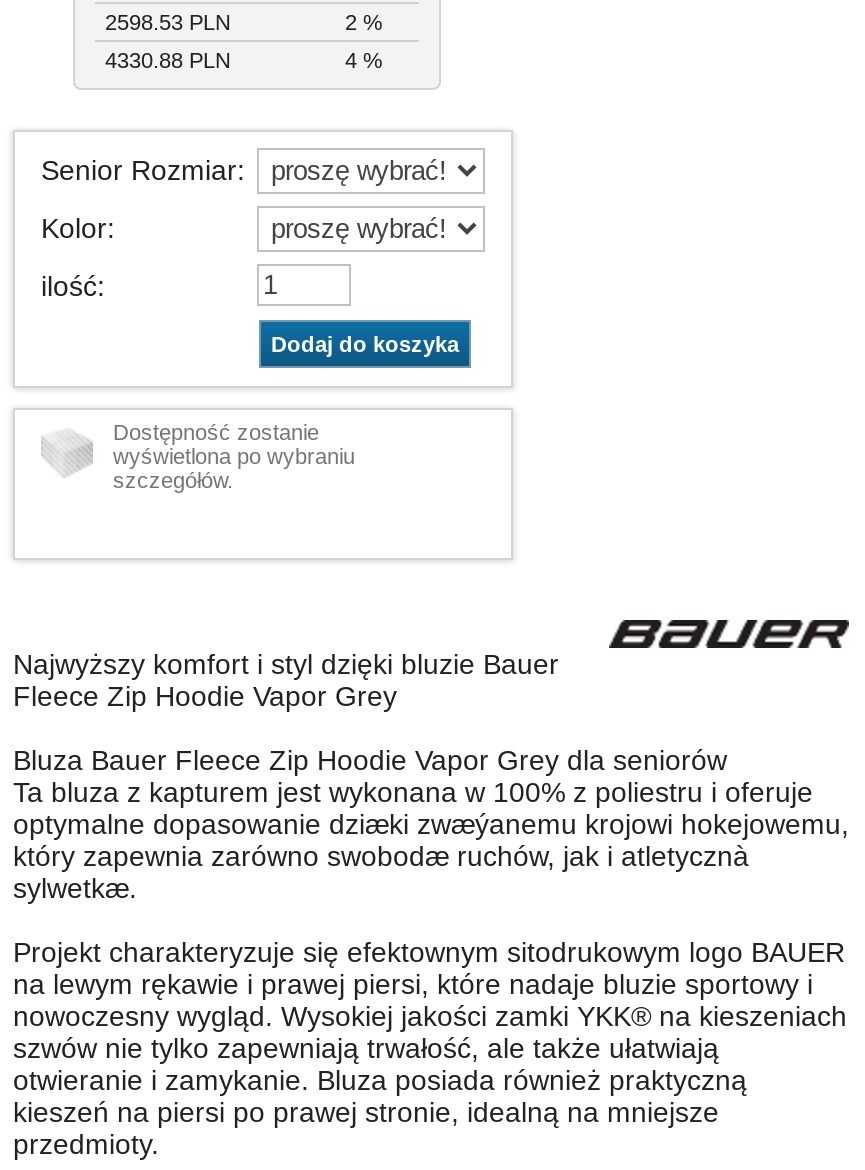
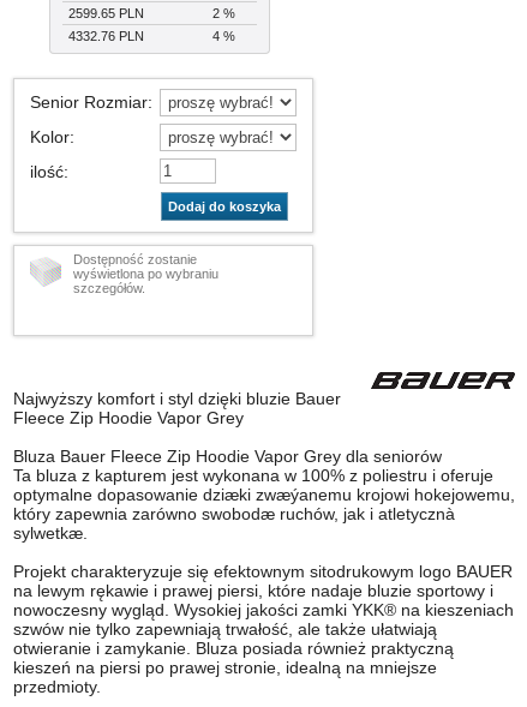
- 2598.53 PLN
+ 2599.65 PLN

- 4330.88 PLN
+ 4332.76 PLN
